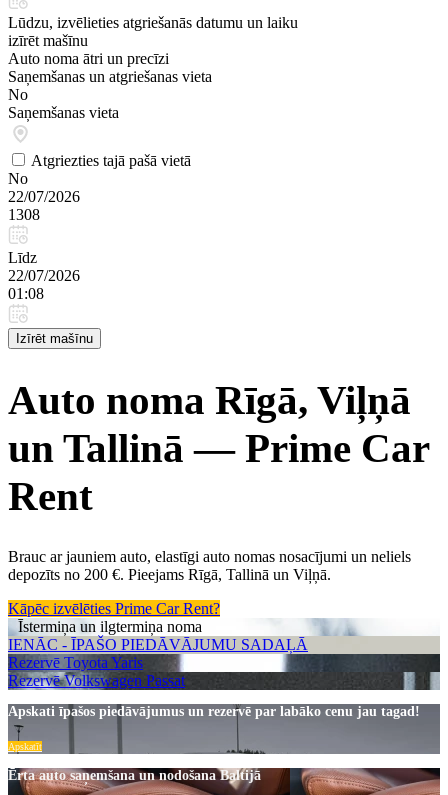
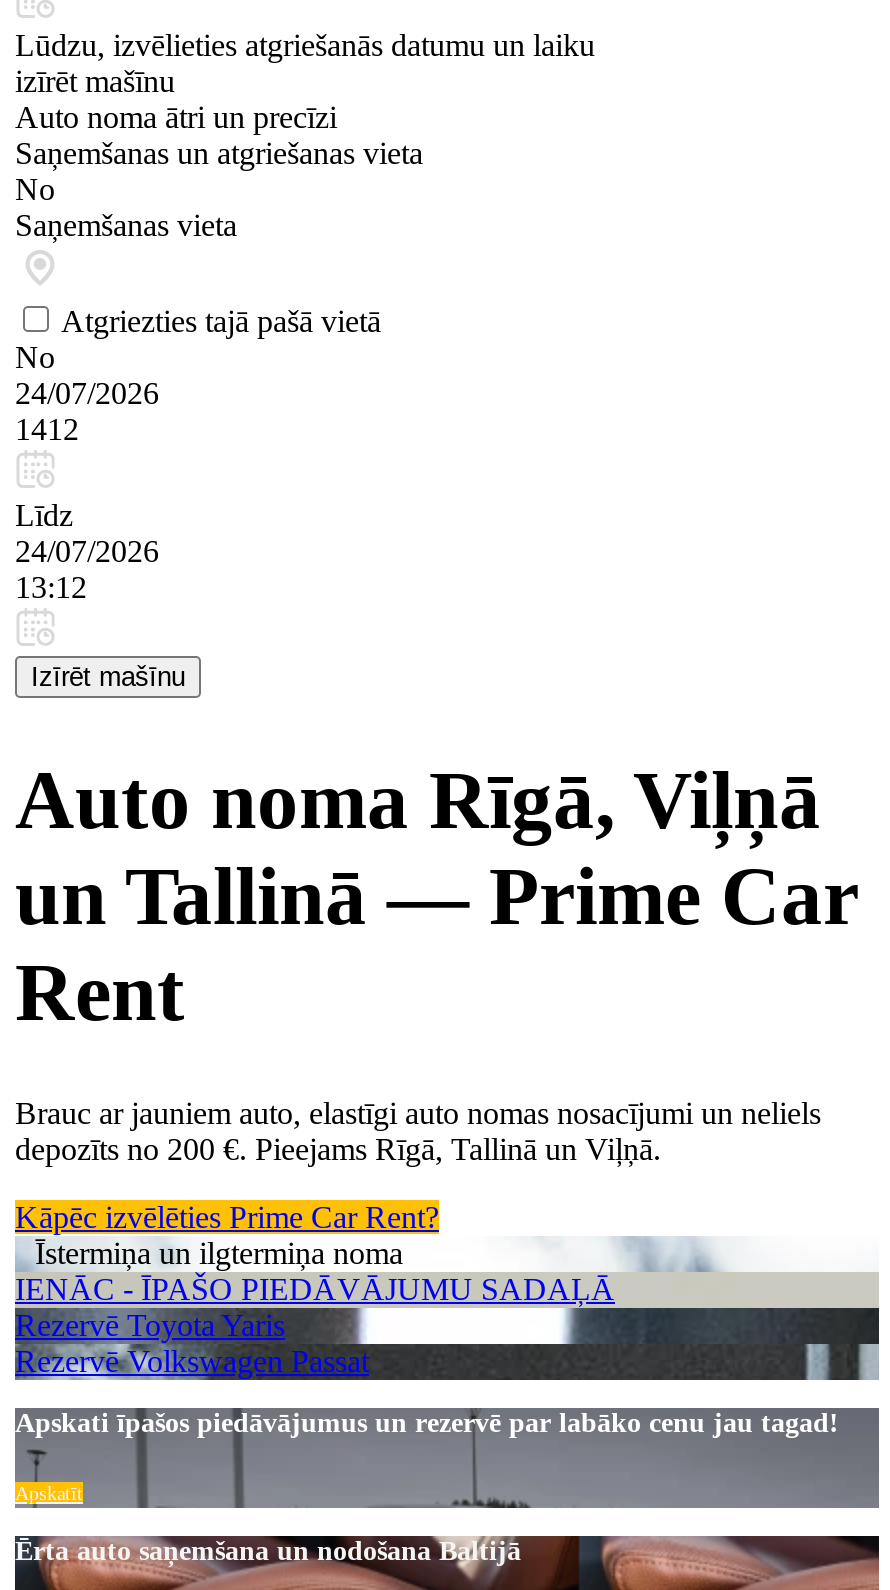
- 22/07/2026
+ 24/07/2026

- 1308
+ 1412

- 22/07/2026
+ 24/07/2026

- 01:08
+ 13:12
